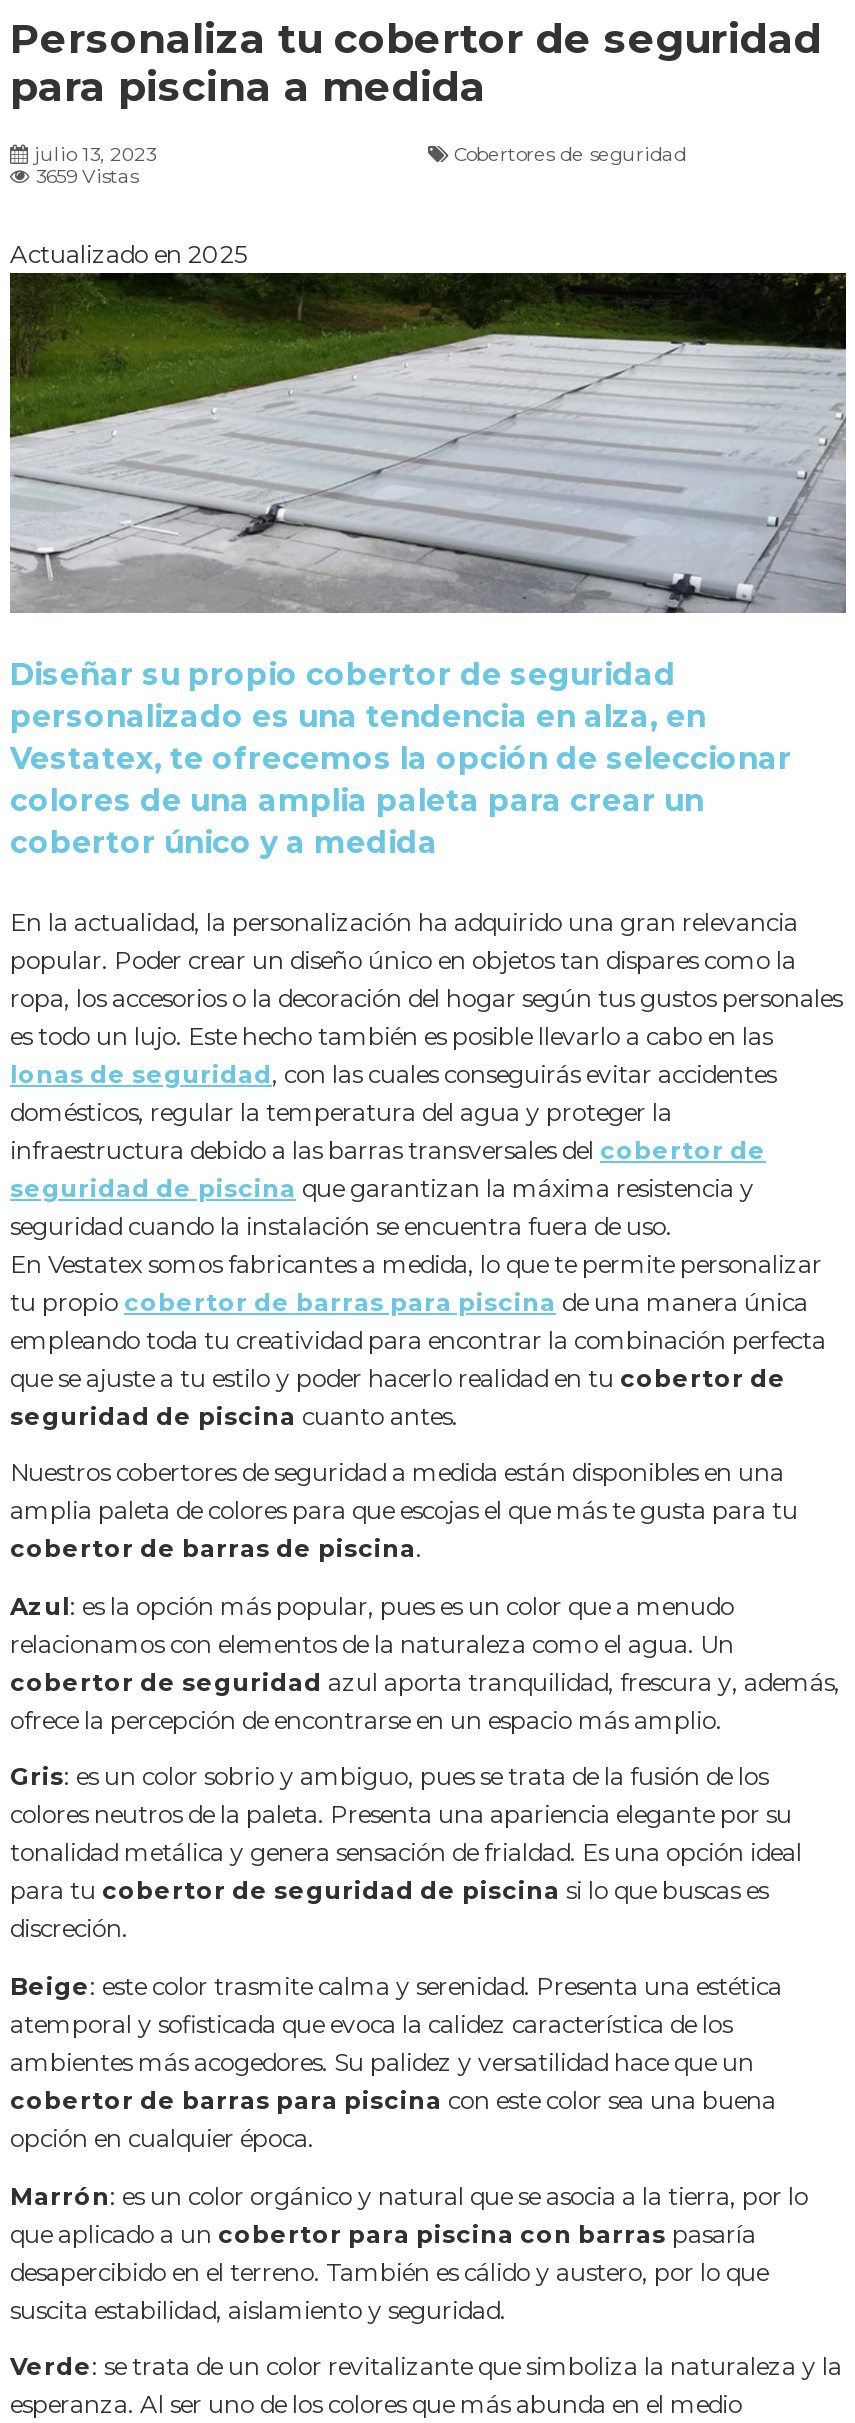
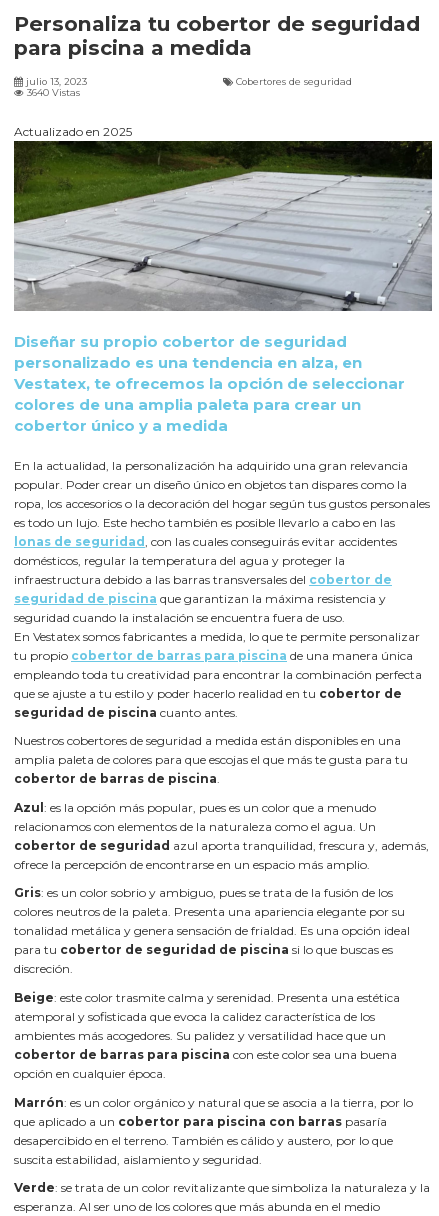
- 3659 Vistas
+ 3640 Vistas
